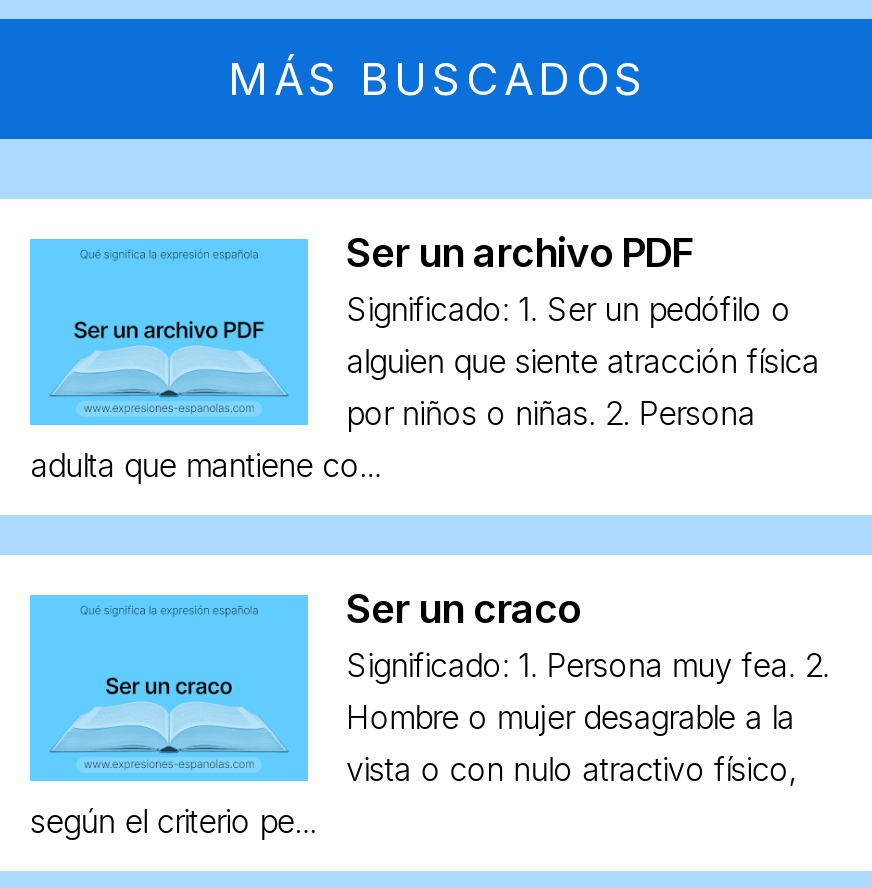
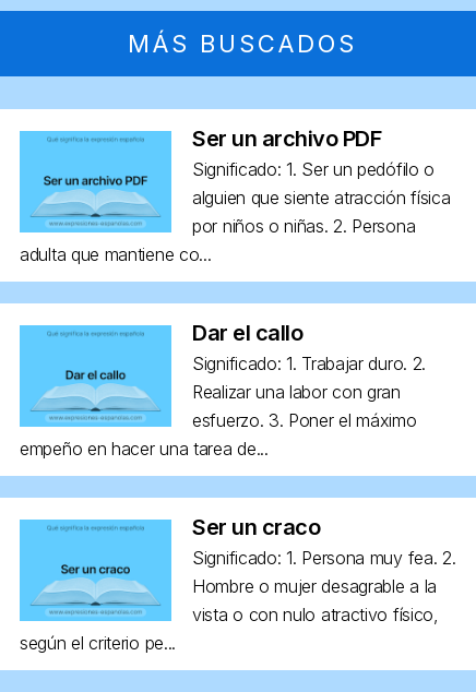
+ Dar el callo
+ Significado: 1. Trabajar duro. 2.
+ Realizar una labor con gran
+ esfuerzo. 3. Poner el máximo
+ empeño en hacer una tarea de...
